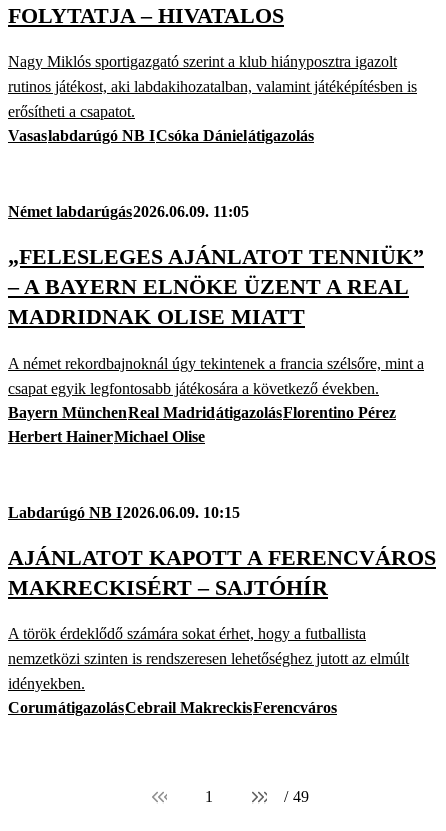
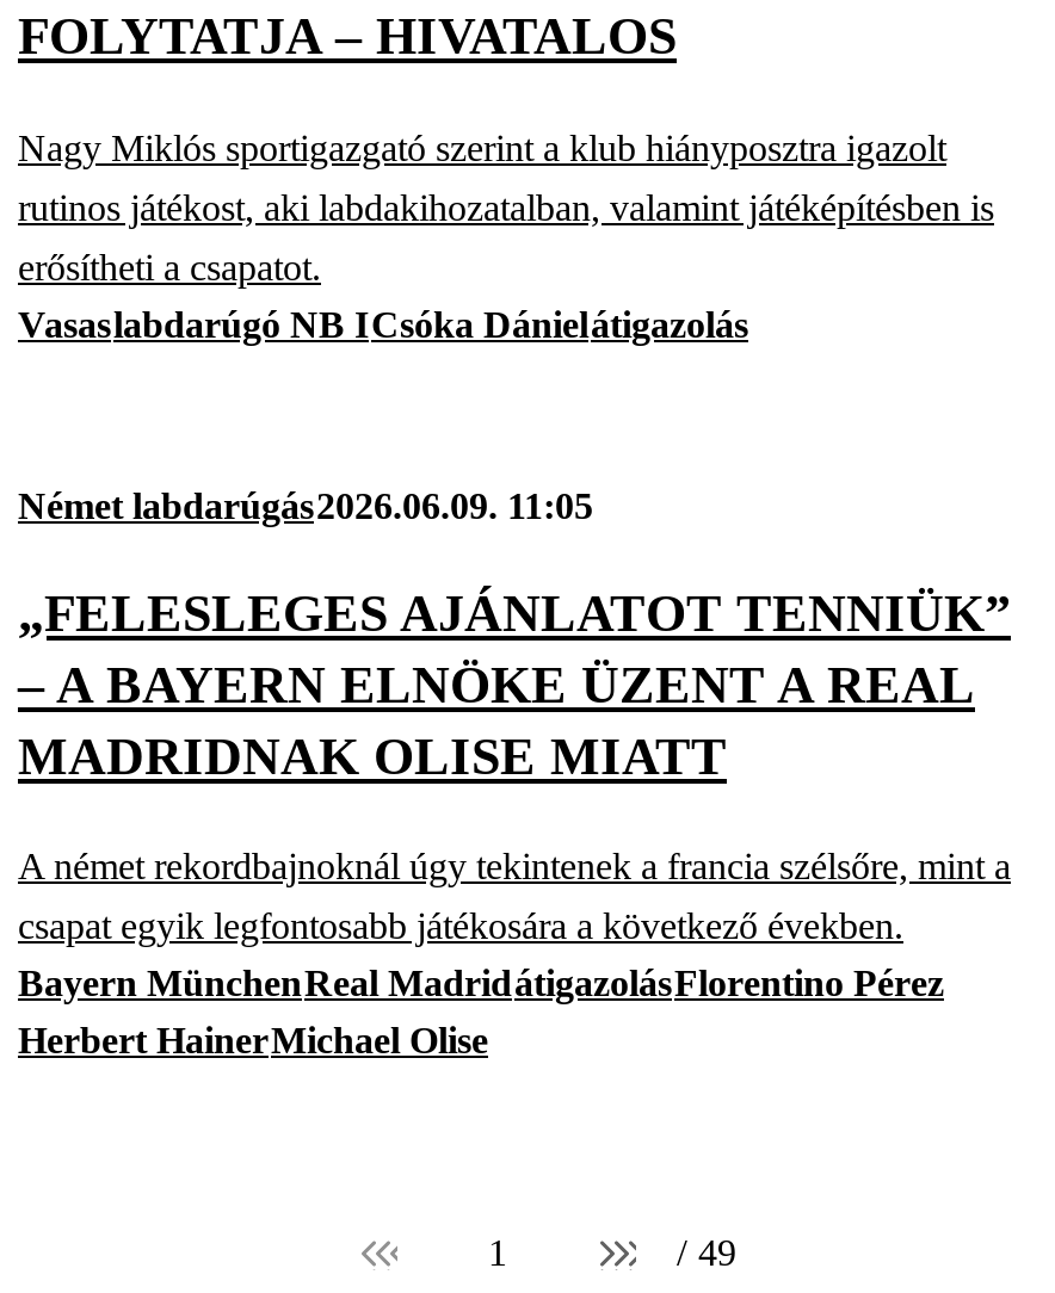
- Labdarúgó NB I2026.06.09. 10:15
- AJÁNLATOT KAPOTT A FERENCVÁROS
- MAKRECKISÉRT – SAJTÓHÍR
- A török érdeklődő számára sokat érhet, hogy a futballista
- nemzetközi szinten is rendszeresen lehetőséghez jutott az elmúlt
- idényekben.
- CorumátigazolásCebrail MakreckisFerencváros
